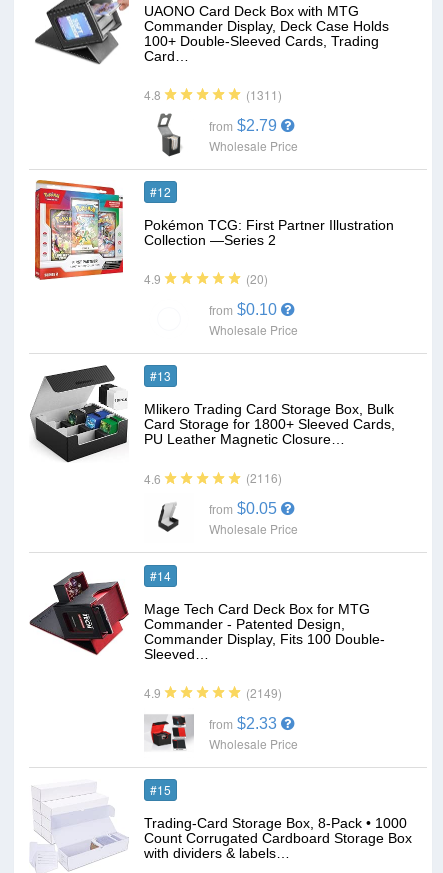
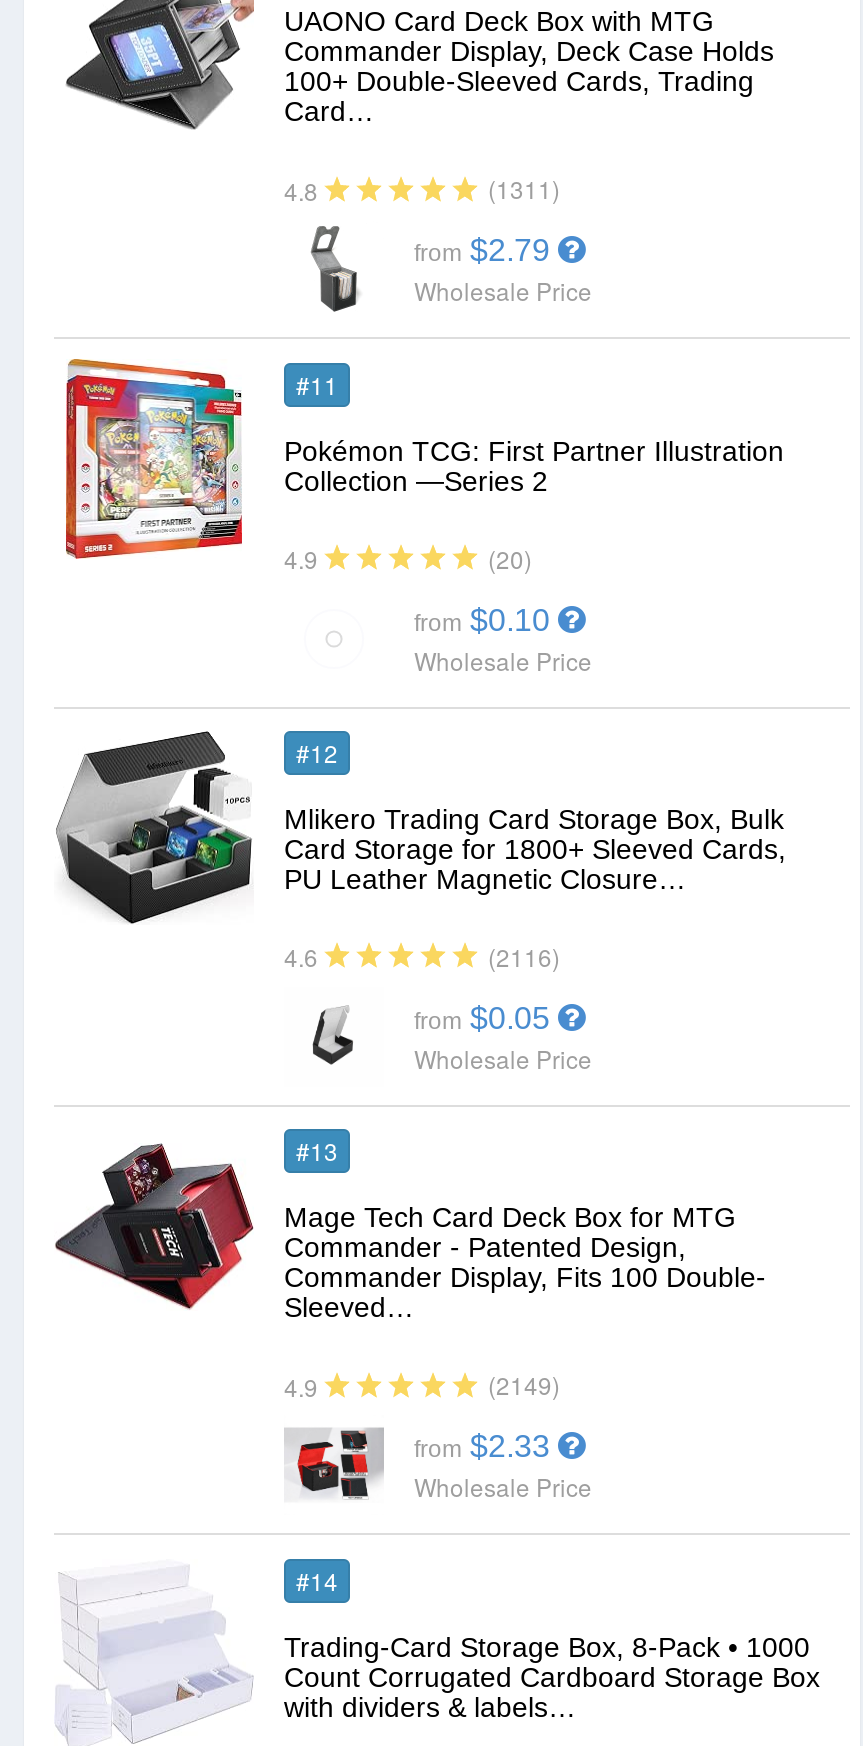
- #12
+ #11

- #13
+ #12

- #14
+ #13

- #15
+ #14
